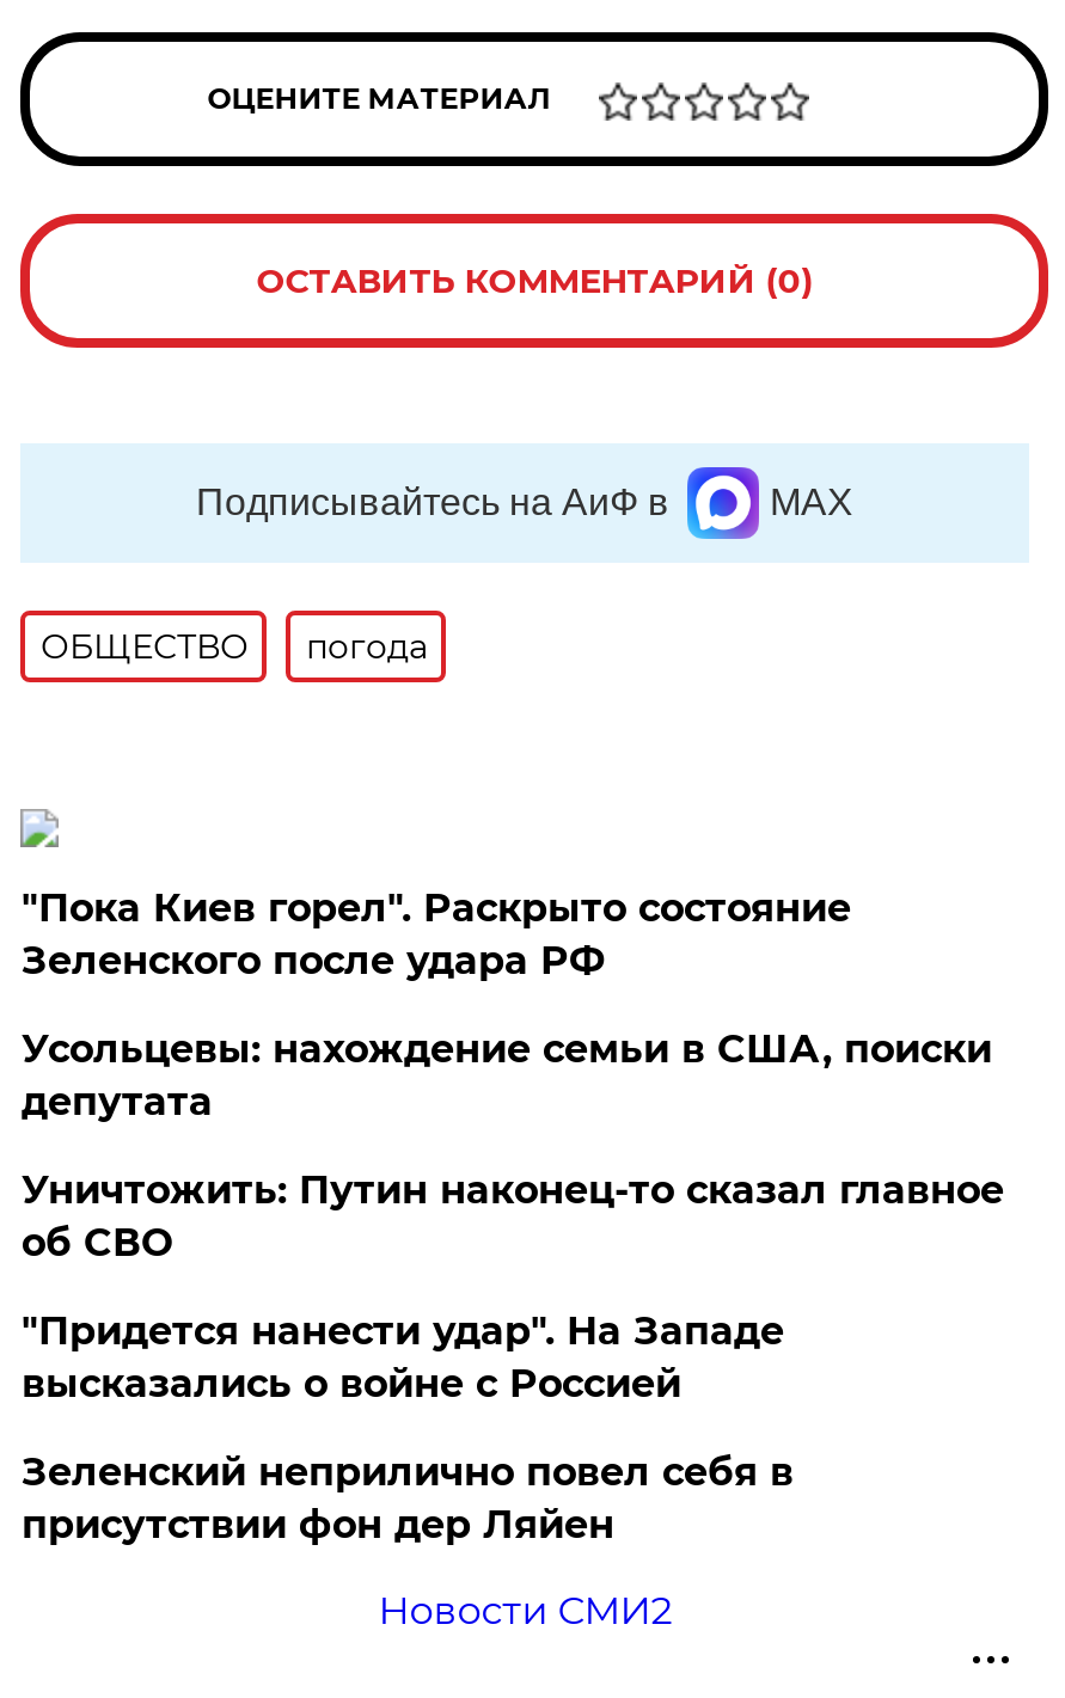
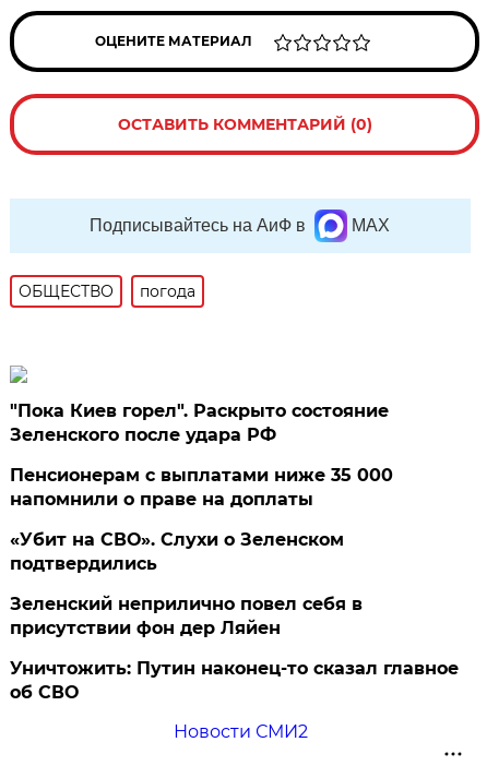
- Усольцевы: нахождение семьи в США, поиски
- депутата
- "Придется нанести удар". На Западе
- высказались о войне с Россией
+ Пенсионерам с выплатами ниже 35 000
+ напомнили о праве на доплаты
+ «Убит на СВО». Слухи о Зеленском
+ подтвердились

moved down: Уничтожить: Путин наконец-то сказал главное | об СВО

moved up: Зеленский неприлично повел cебя в | присутствии фон дер Ляйен
